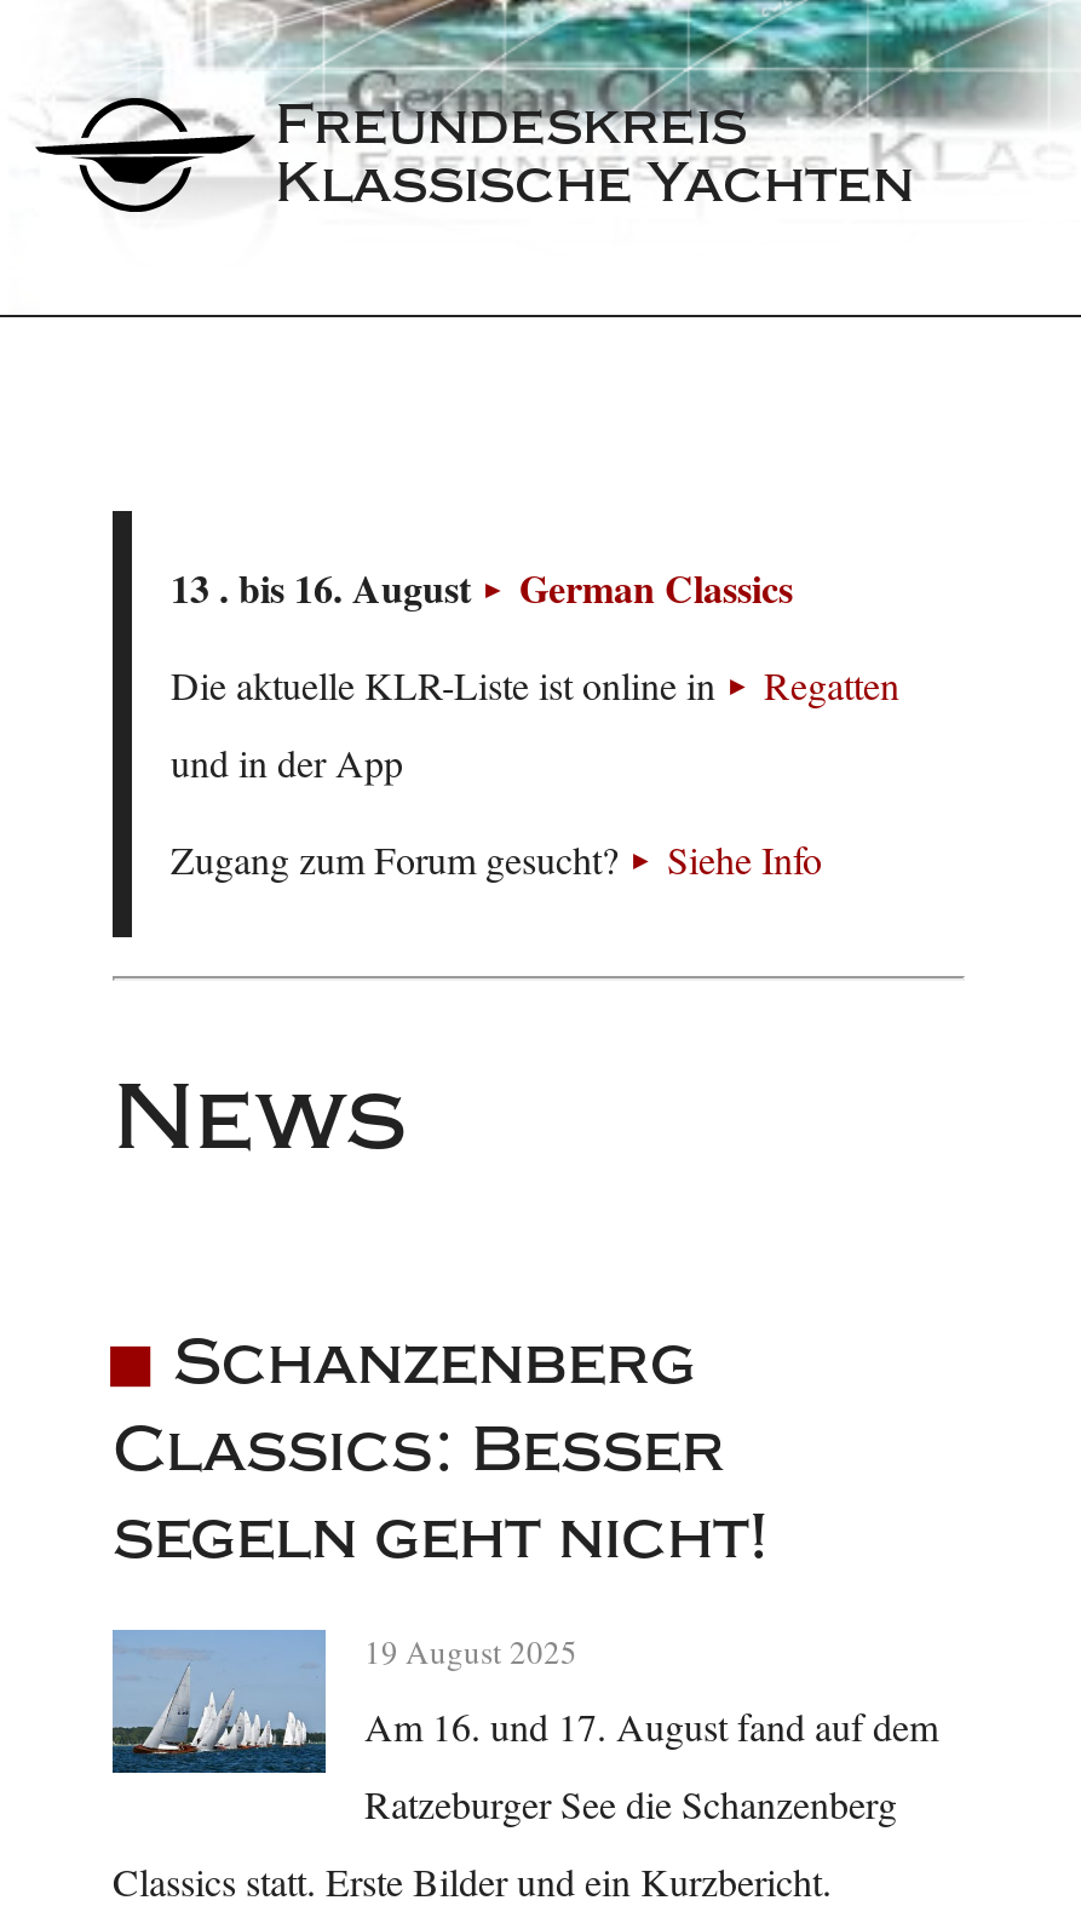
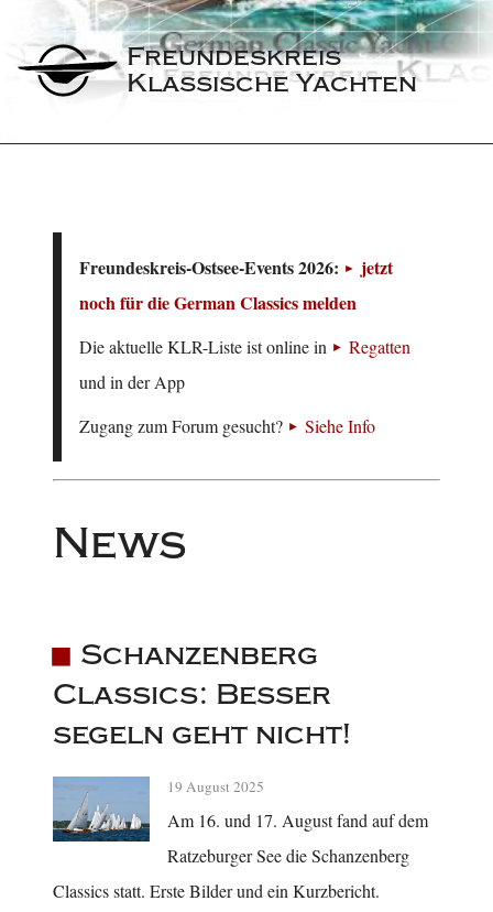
- 13 . bis 16. August
- German Classics
+ Freundeskreis-Ostsee-Events 2026:
+ jetzt
+ noch für die German Classics melden
